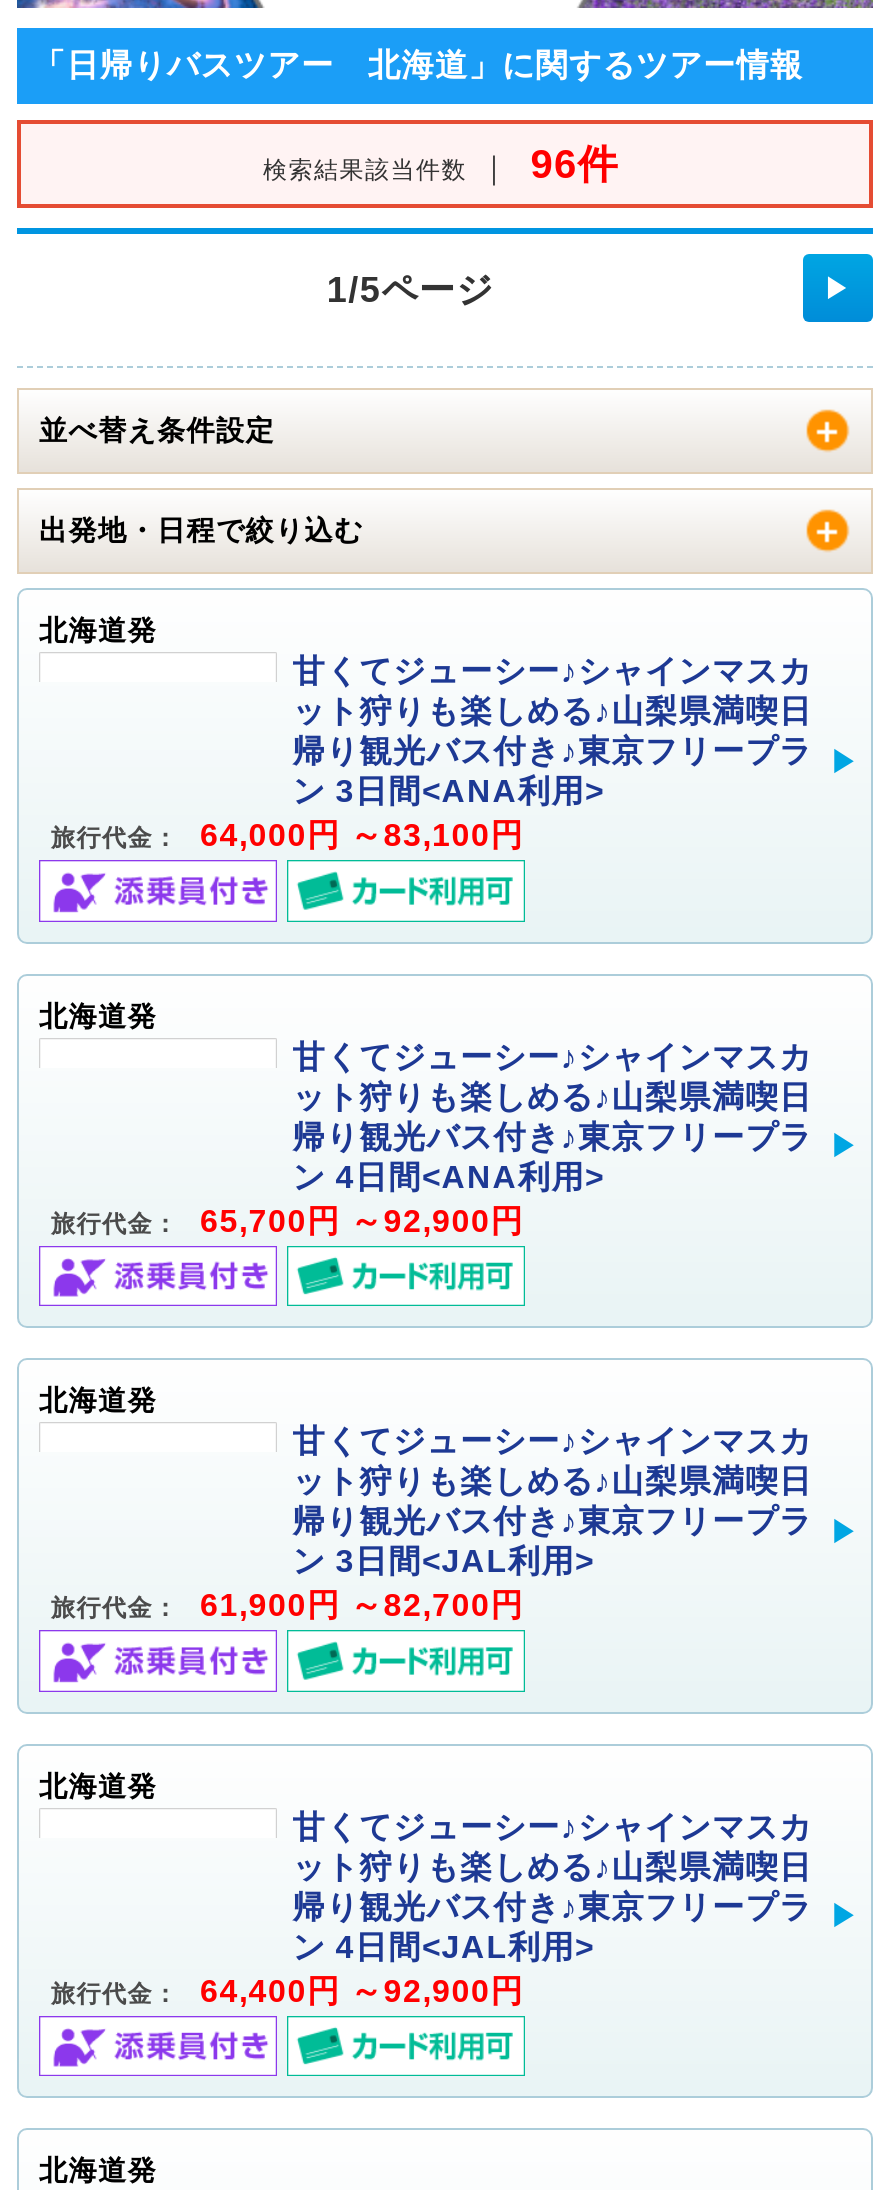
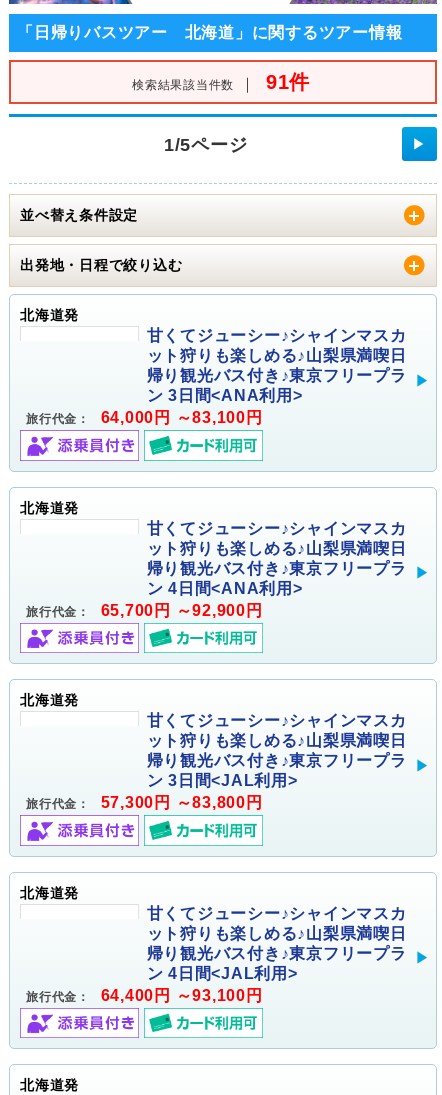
- 検索結果該当件数 ｜ 96件
+ 検索結果該当件数 ｜ 91件

- 旅行代金： 61,900円 ～82,700円
+ 旅行代金： 57,300円 ～83,800円

- 旅行代金： 64,400円 ～92,900円
+ 旅行代金： 64,400円 ～93,100円
